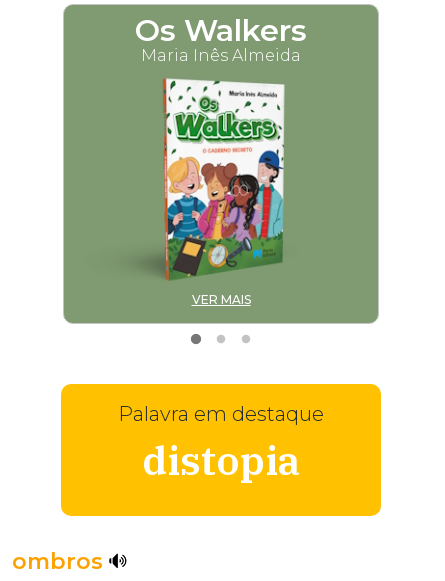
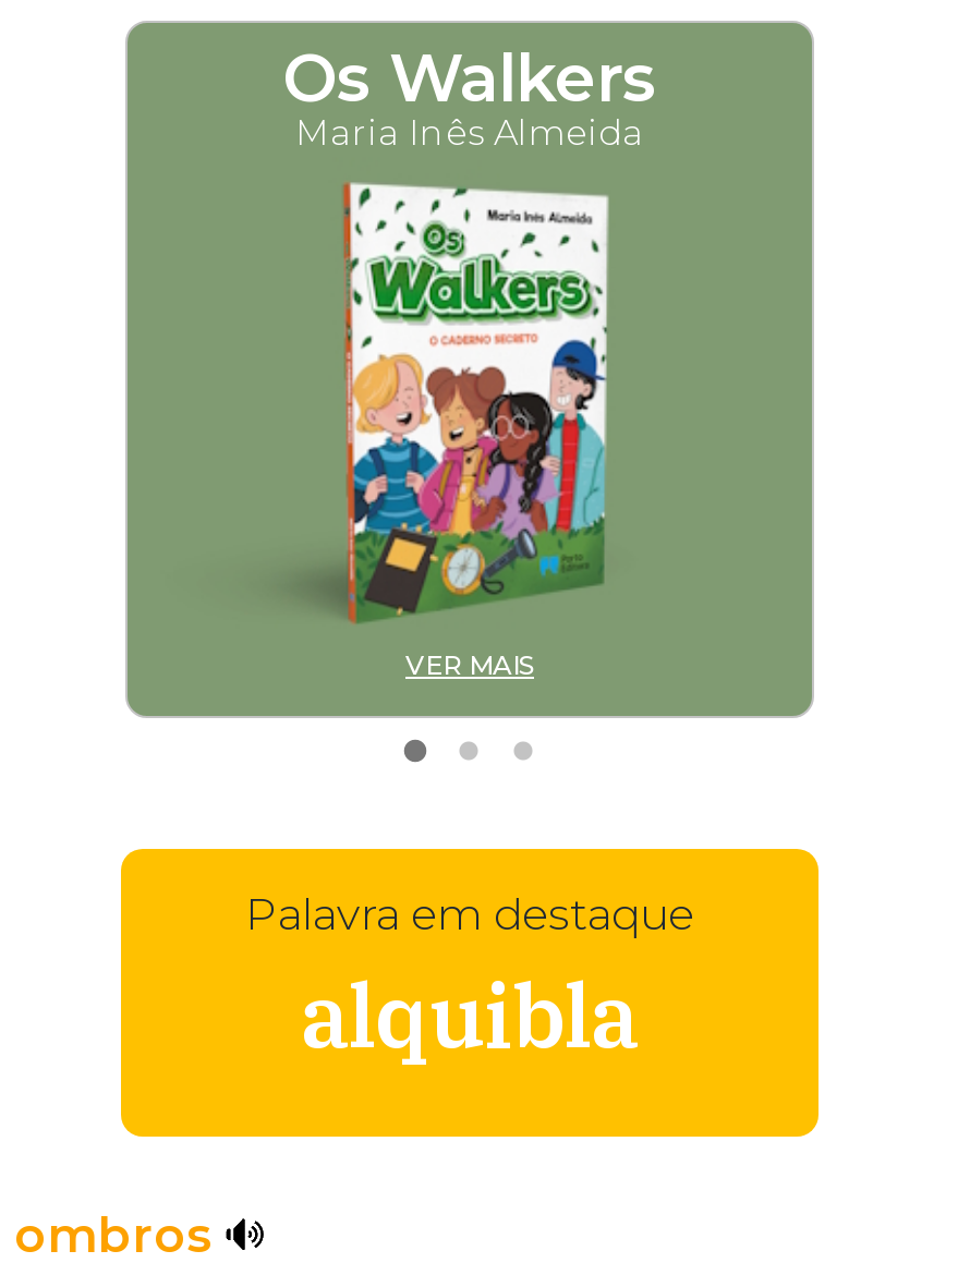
- distopia
+ alquibla
